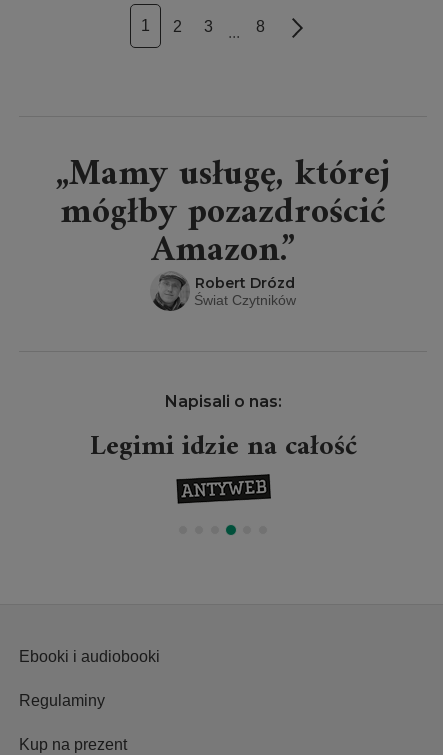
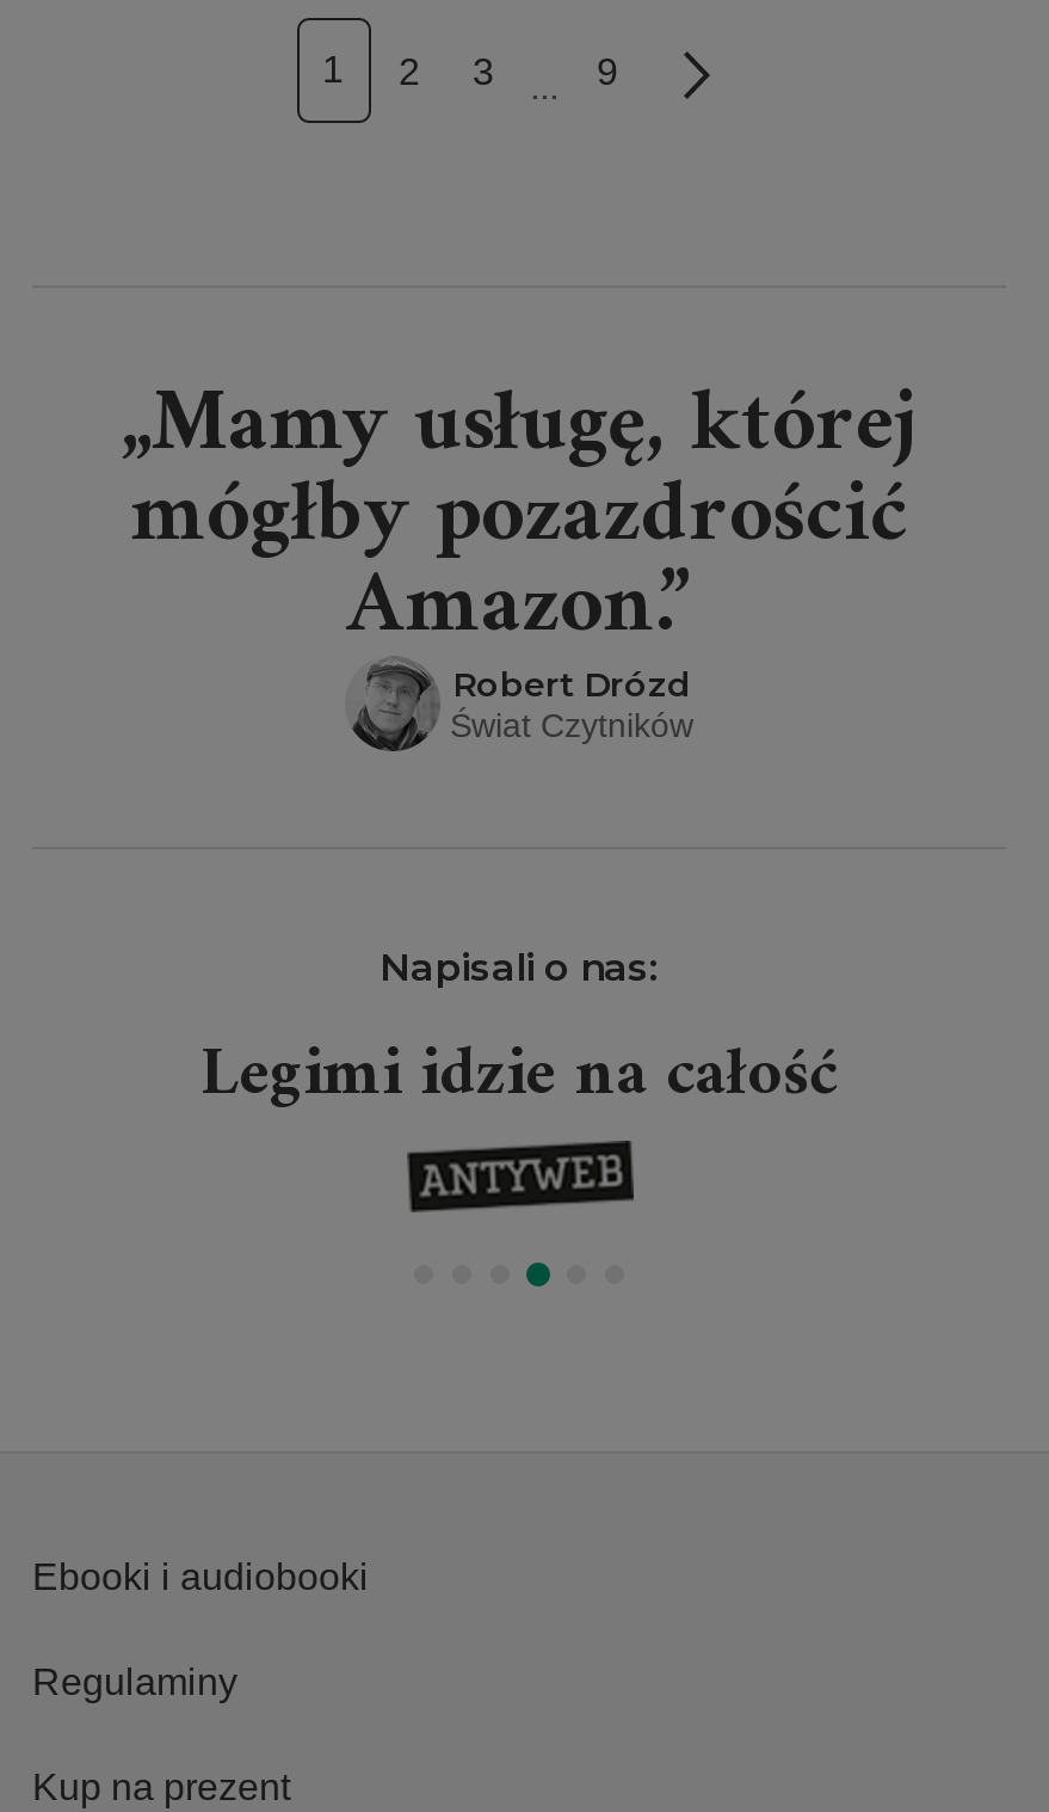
- 8
+ 9
